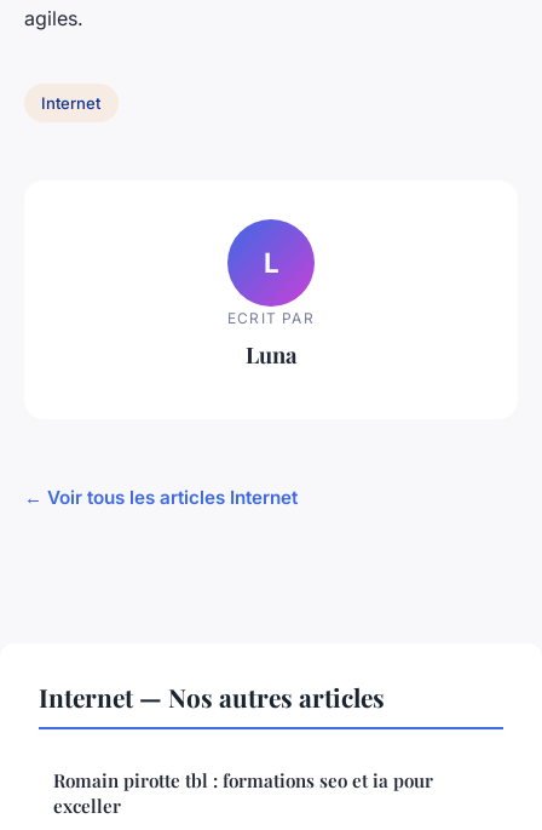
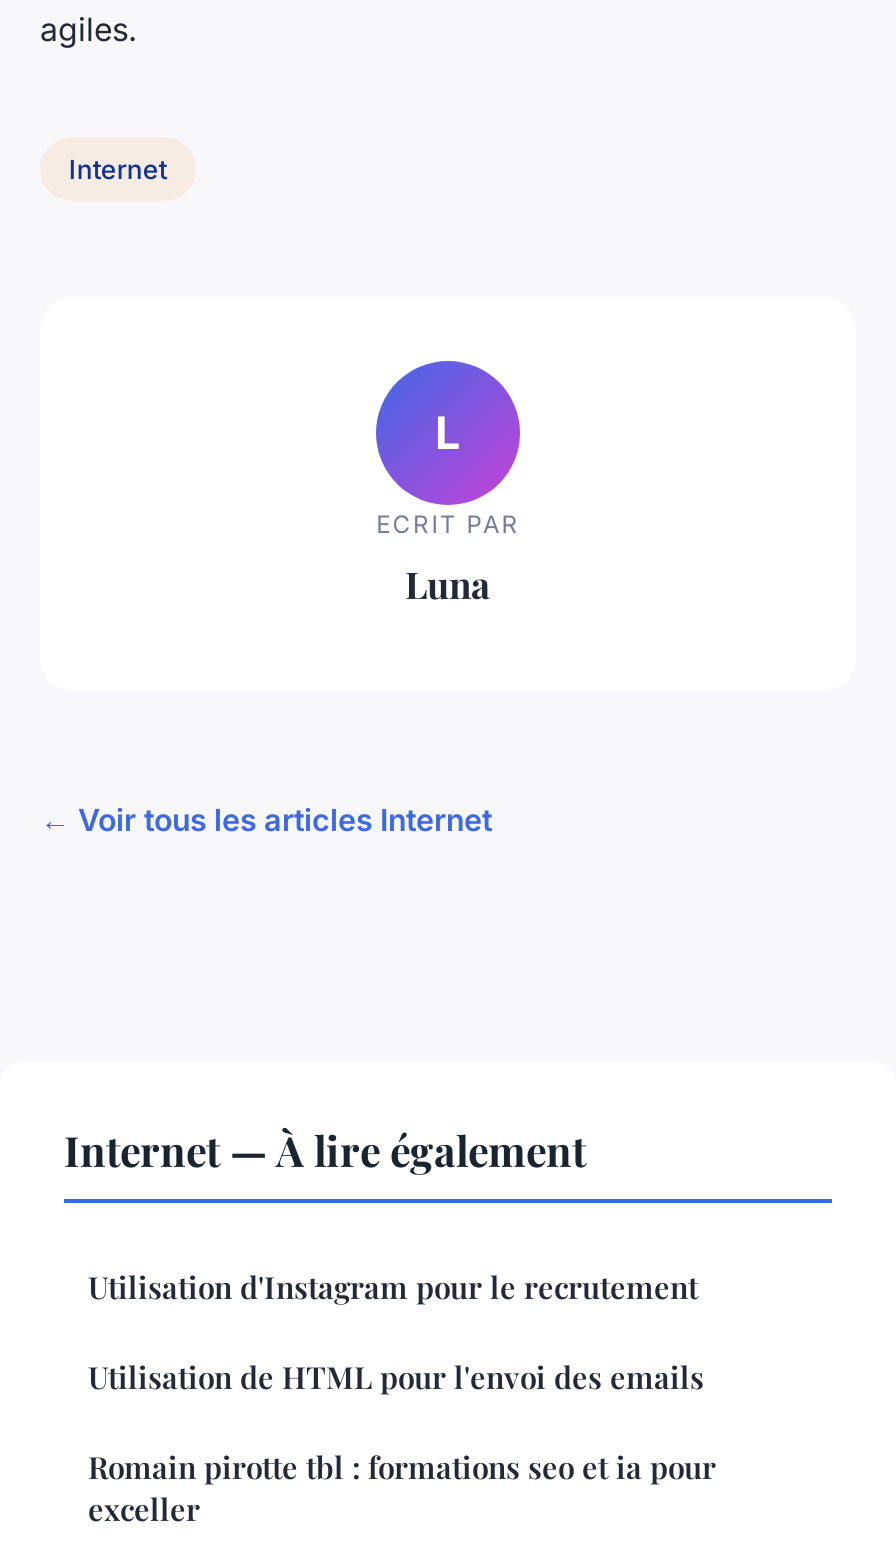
- Internet — Nos autres articles
+ Internet — À lire également
+ Utilisation d'Instagram pour le recrutement
+ Utilisation de HTML pour l'envoi des emails
